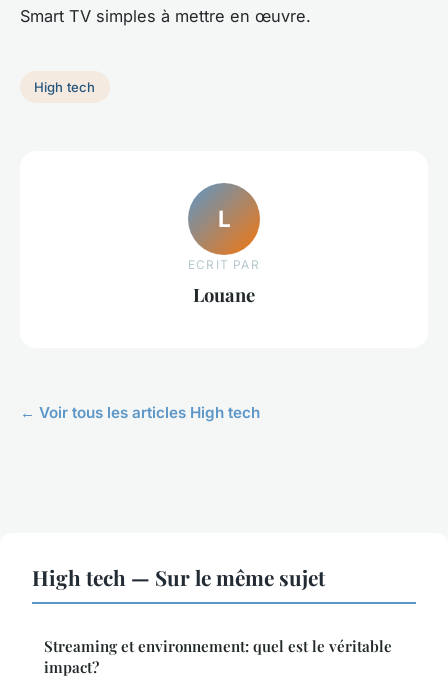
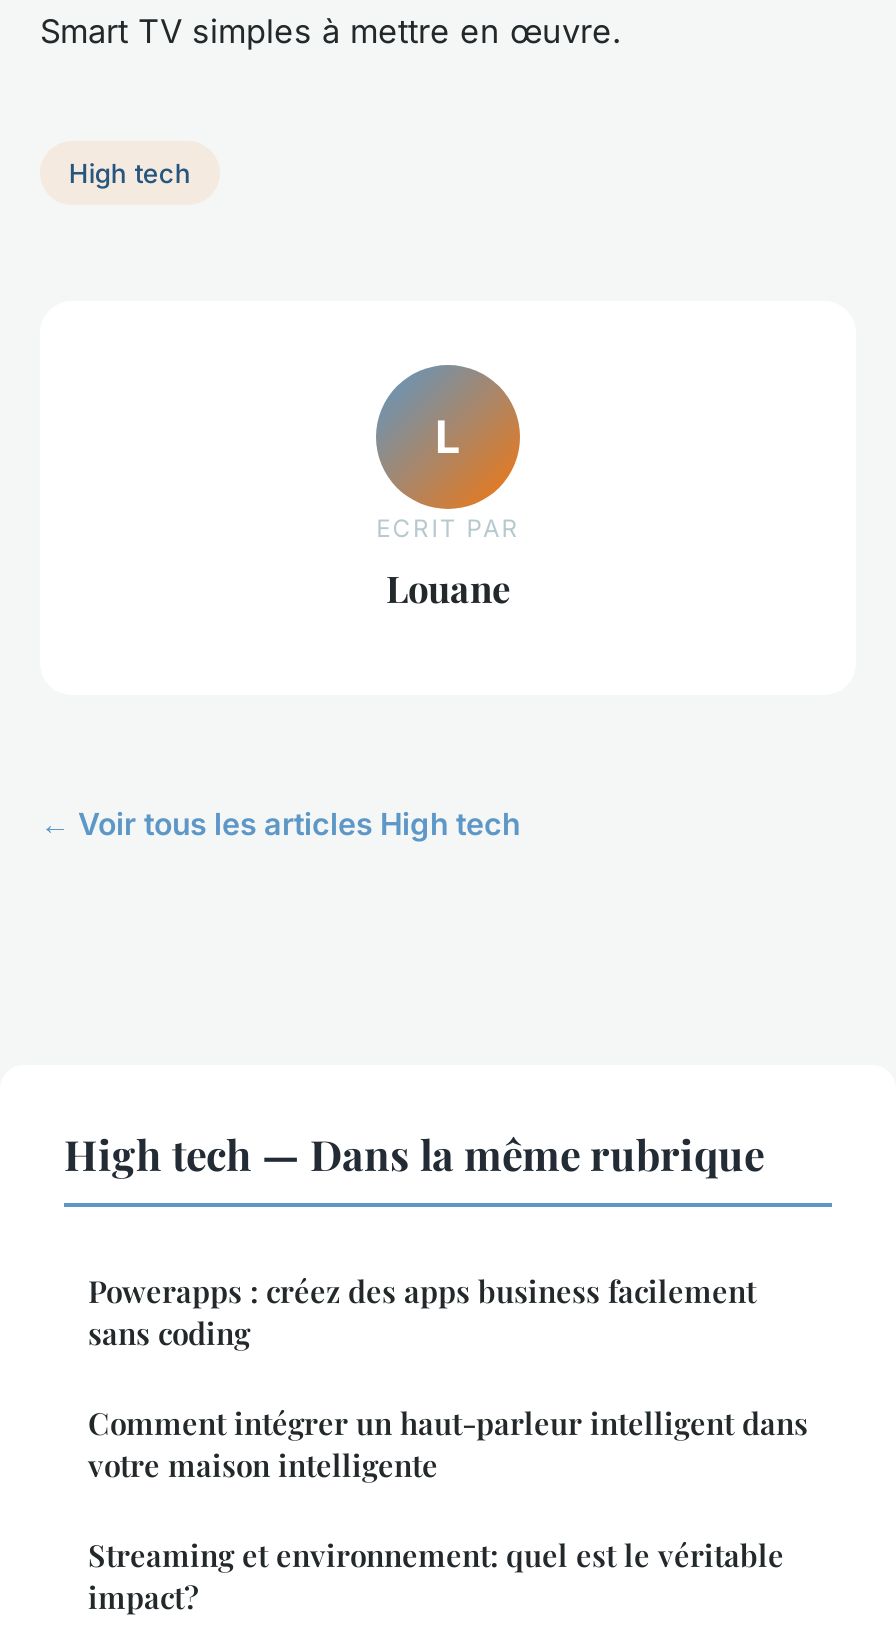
- High tech — Sur le même sujet
+ High tech — Dans la même rubrique
+ Powerapps : créez des apps business facilement
+ sans coding
+ Comment intégrer un haut-parleur intelligent dans
+ votre maison intelligente
